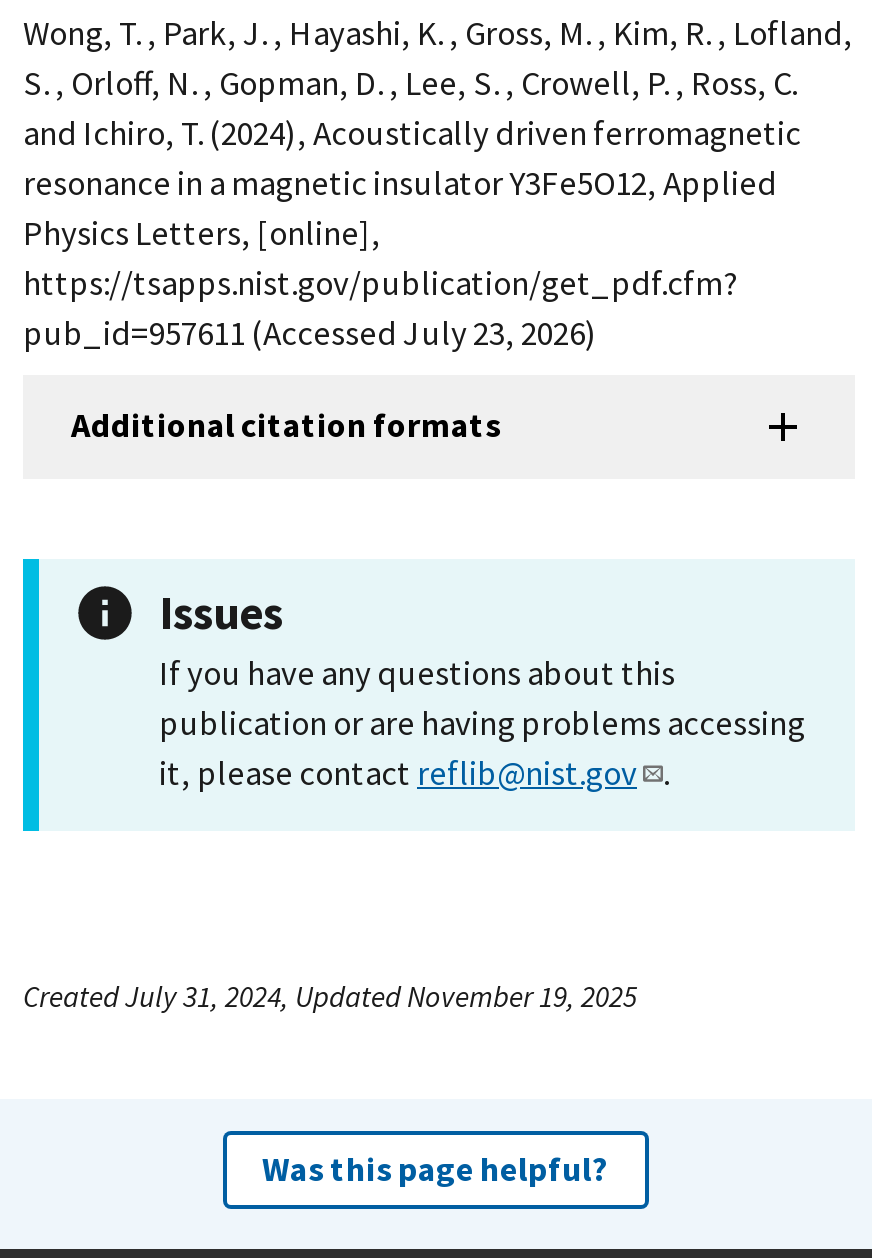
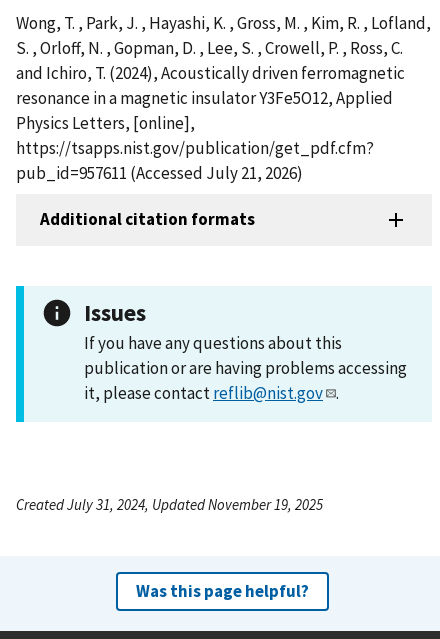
- pub_id=957611 (Accessed July 23, 2026)
+ pub_id=957611 (Accessed July 21, 2026)
